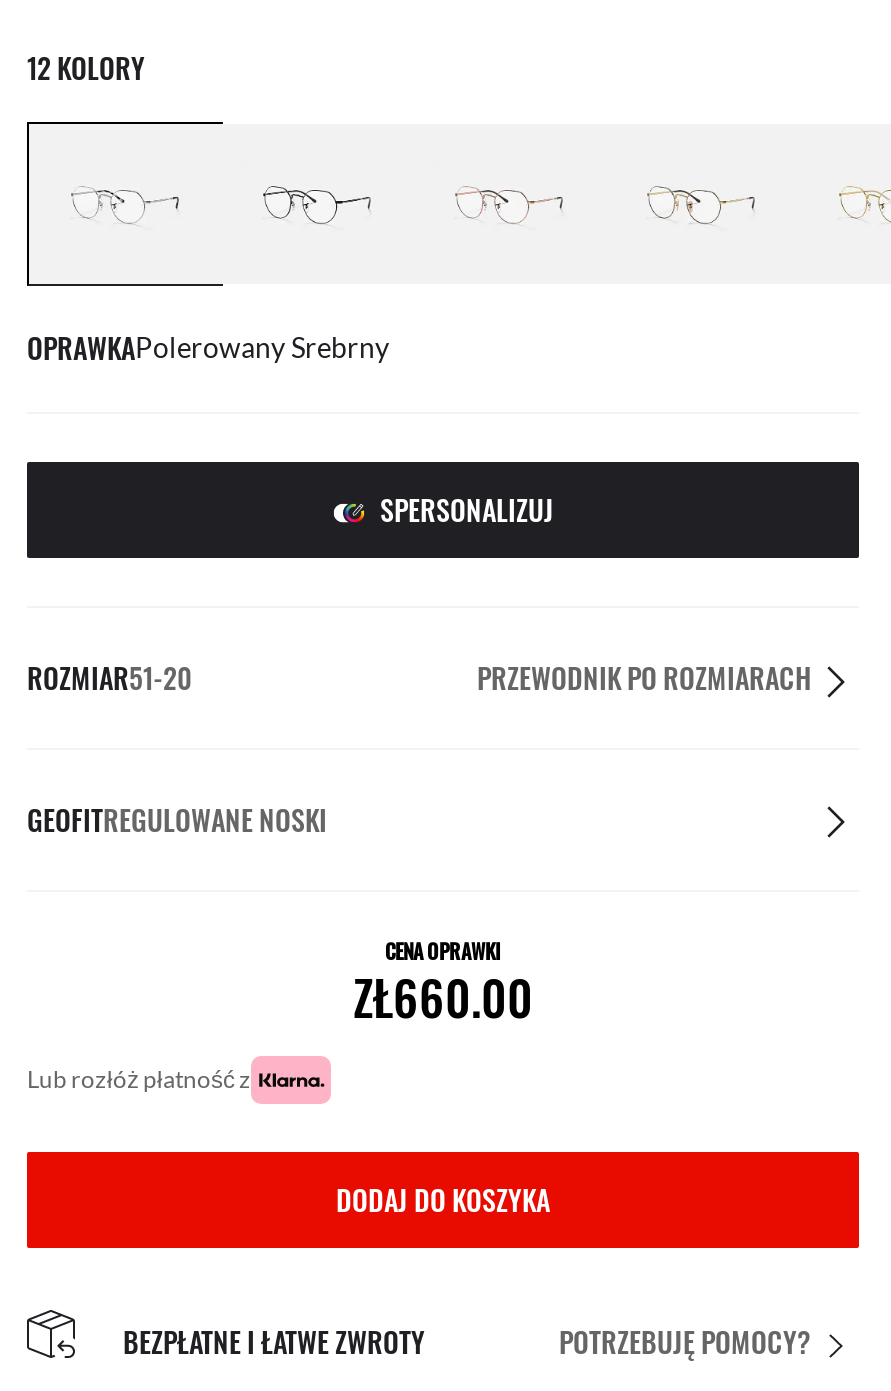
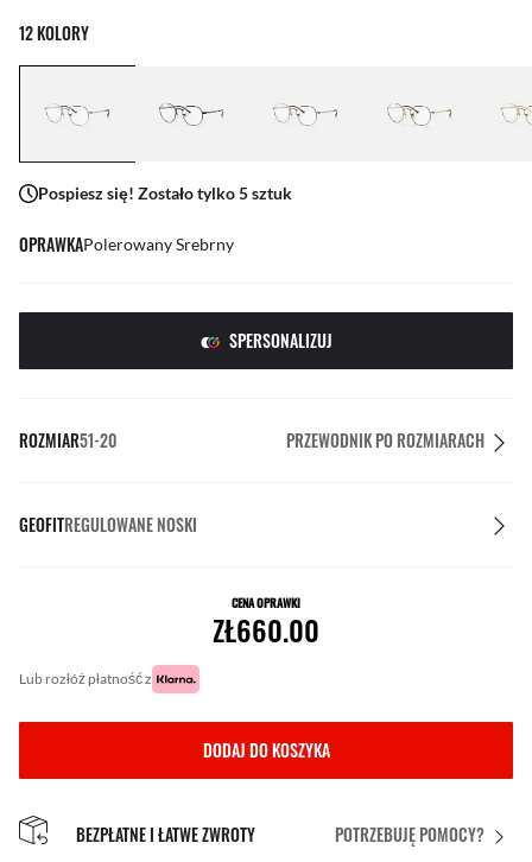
+ Pospiesz się! Zostało tylko 5 sztuk
